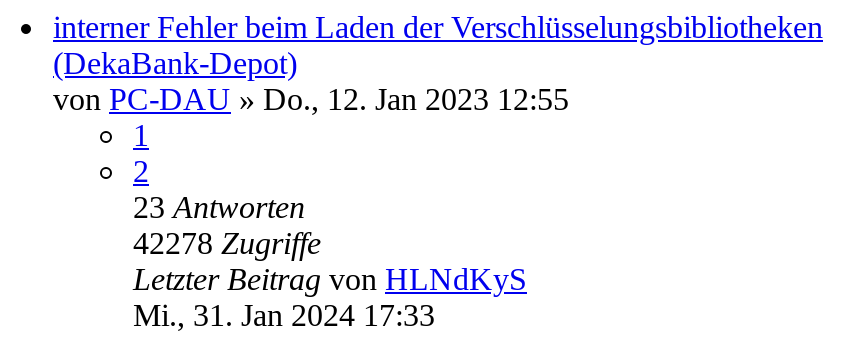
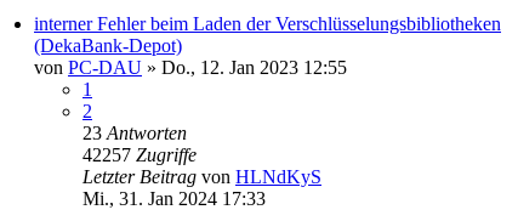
- 42278 Zugriffe
+ 42257 Zugriffe
